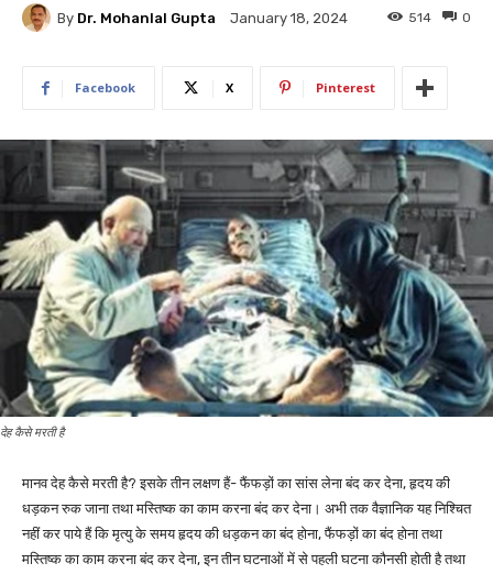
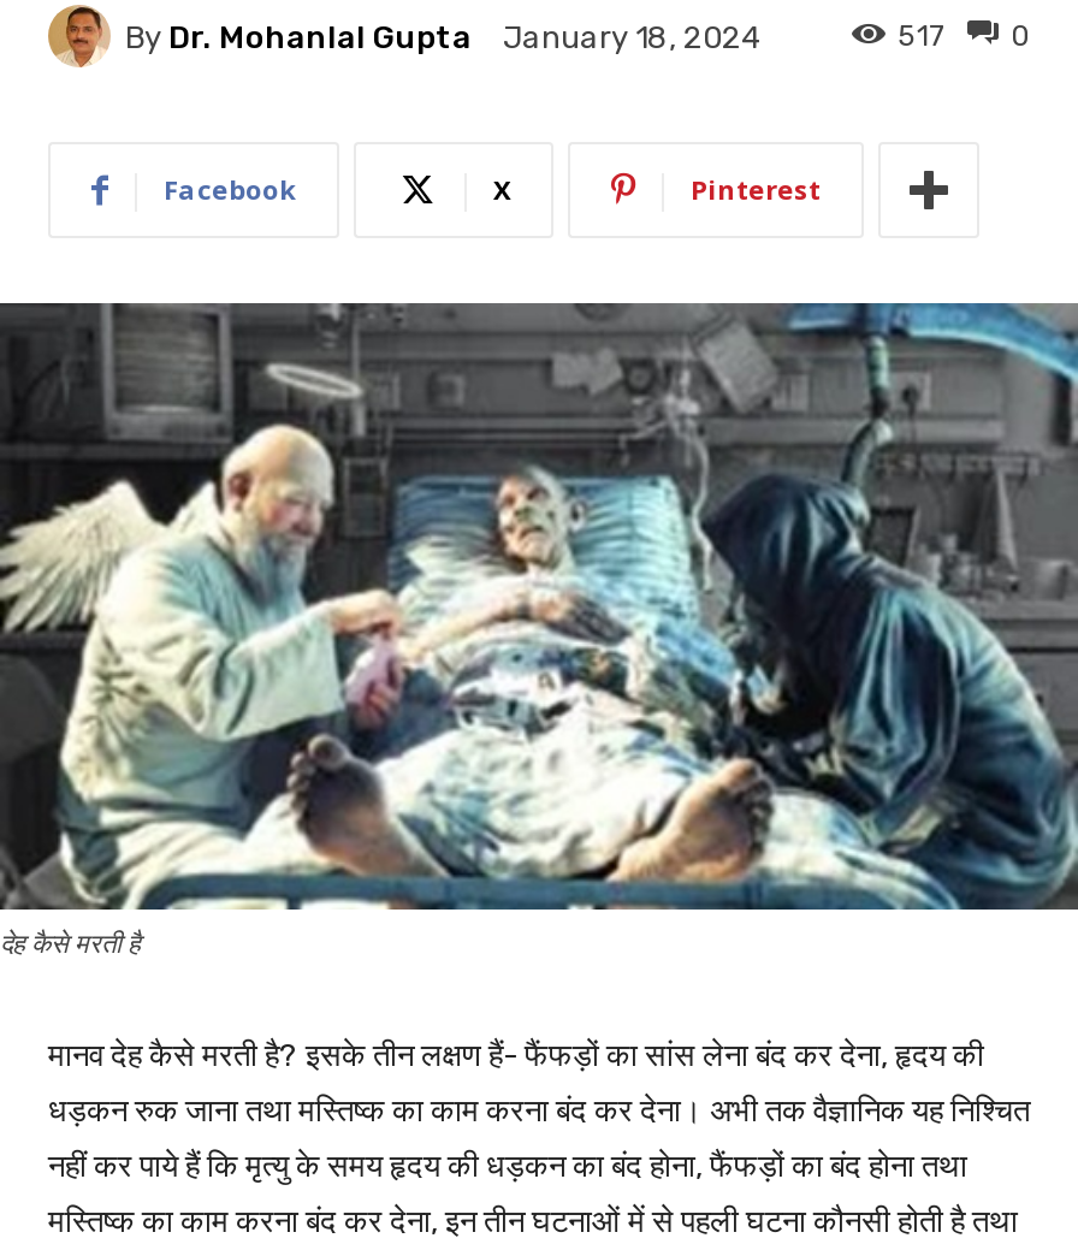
- 514
+ 517
